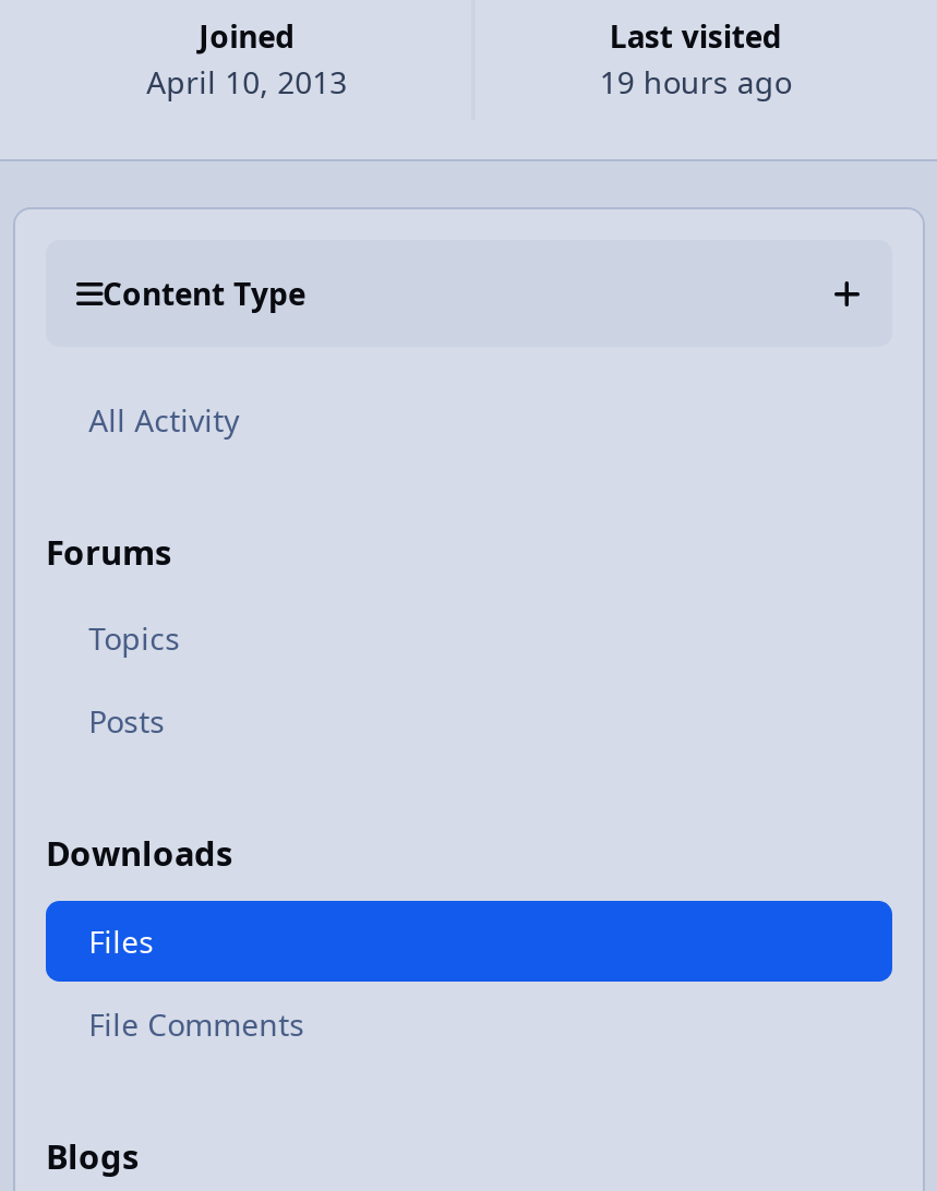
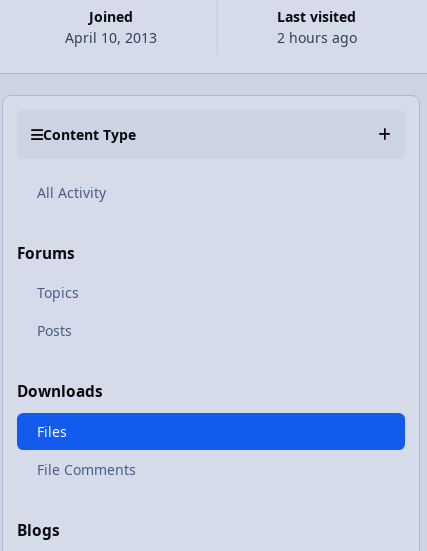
- 19 hours ago
+ 2 hours ago
